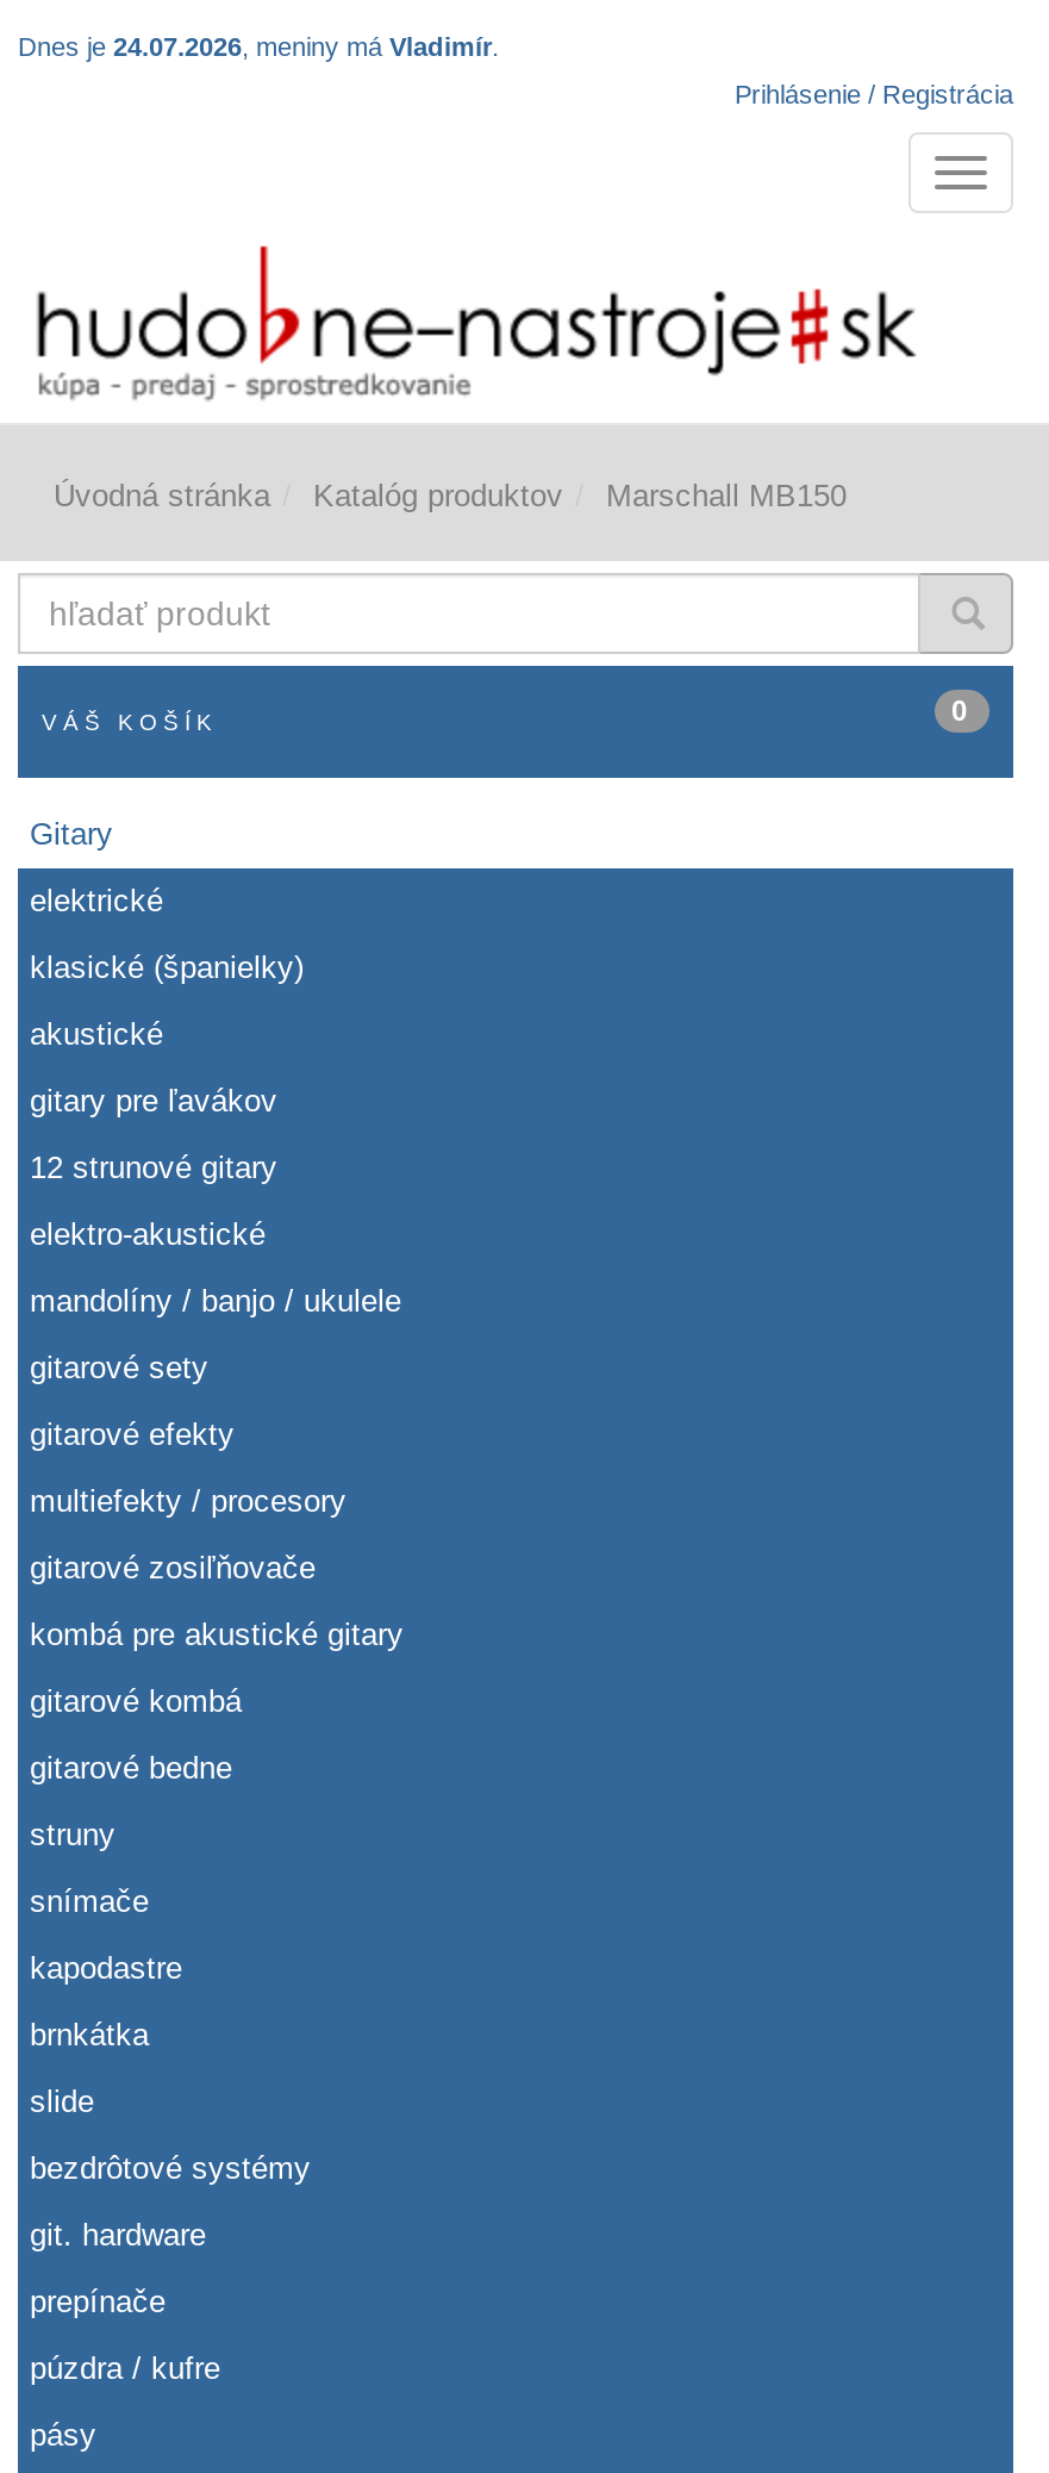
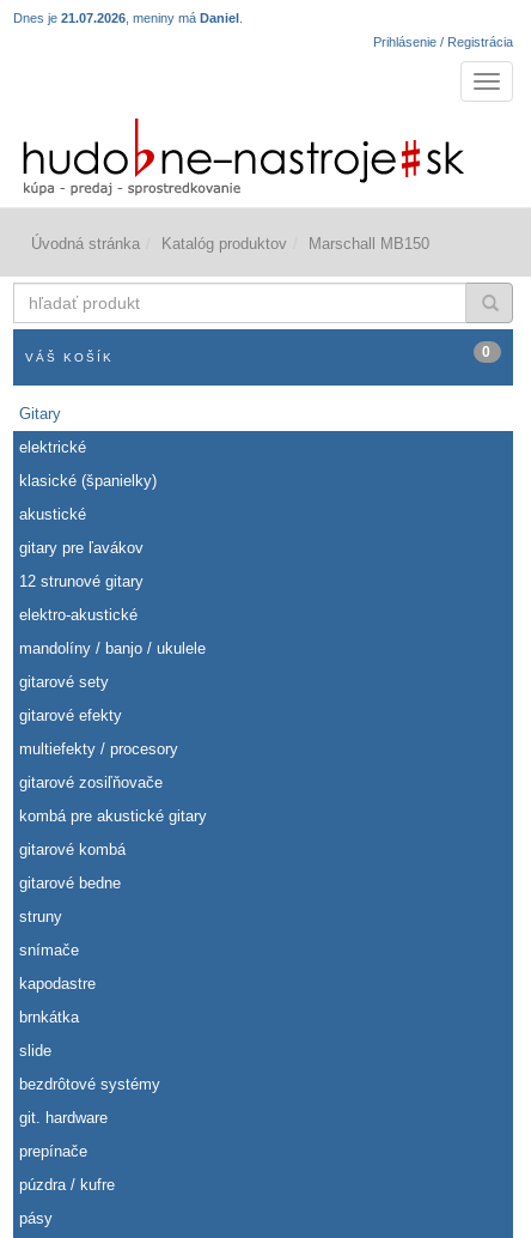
- Dnes je 24.07.2026, meniny má Vladimír.
+ Dnes je 21.07.2026, meniny má Daniel.
